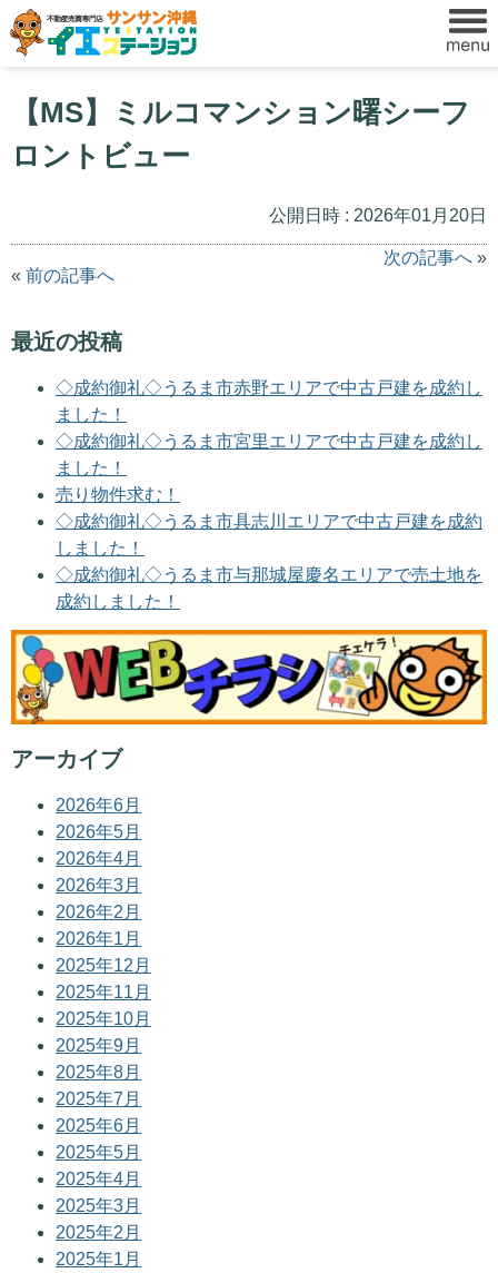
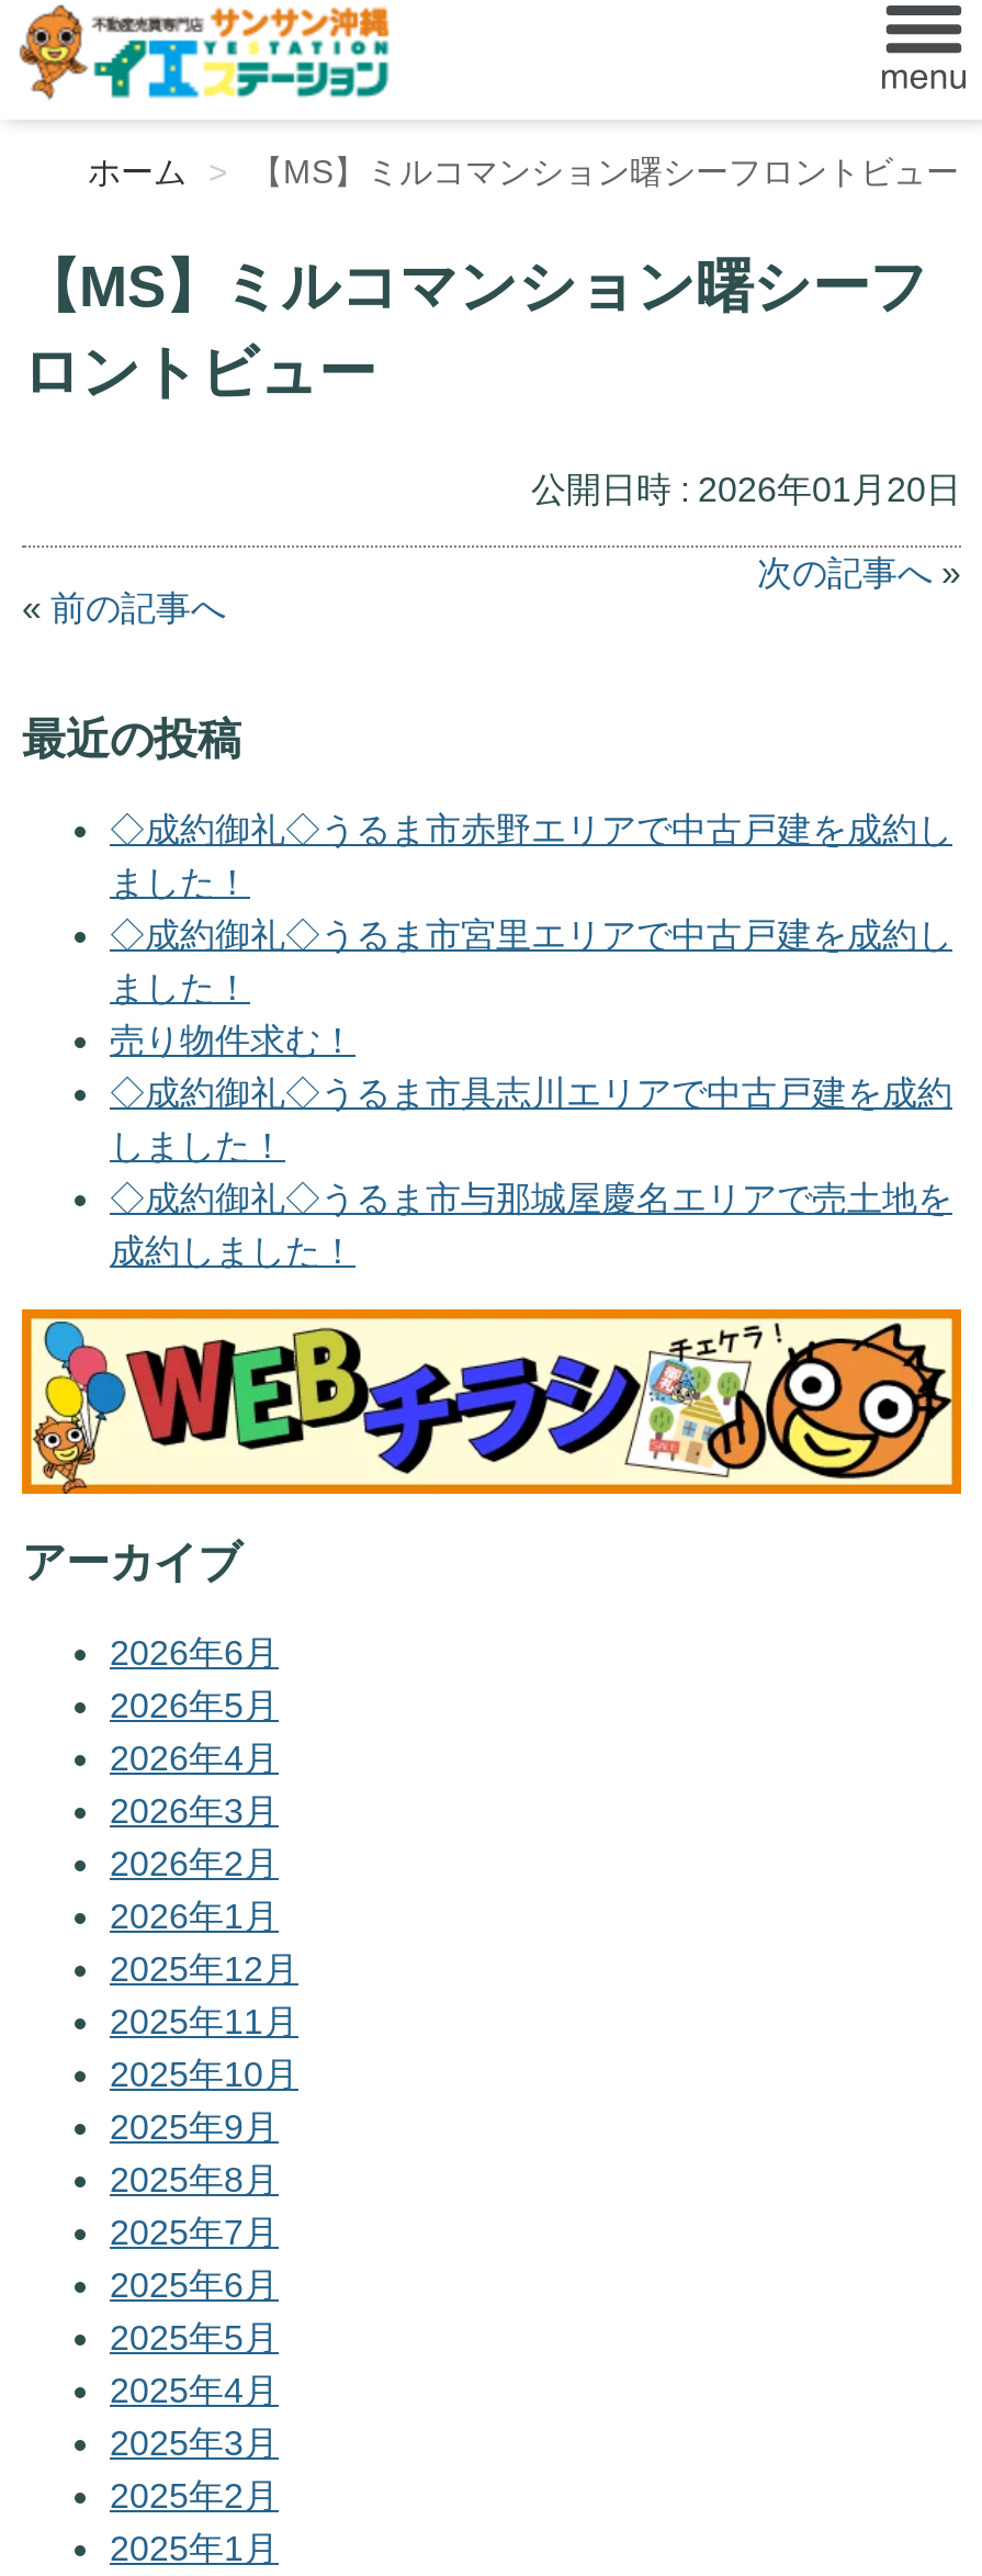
+ ホーム
+ 【MS】ミルコマンション曙シーフロントビュー
